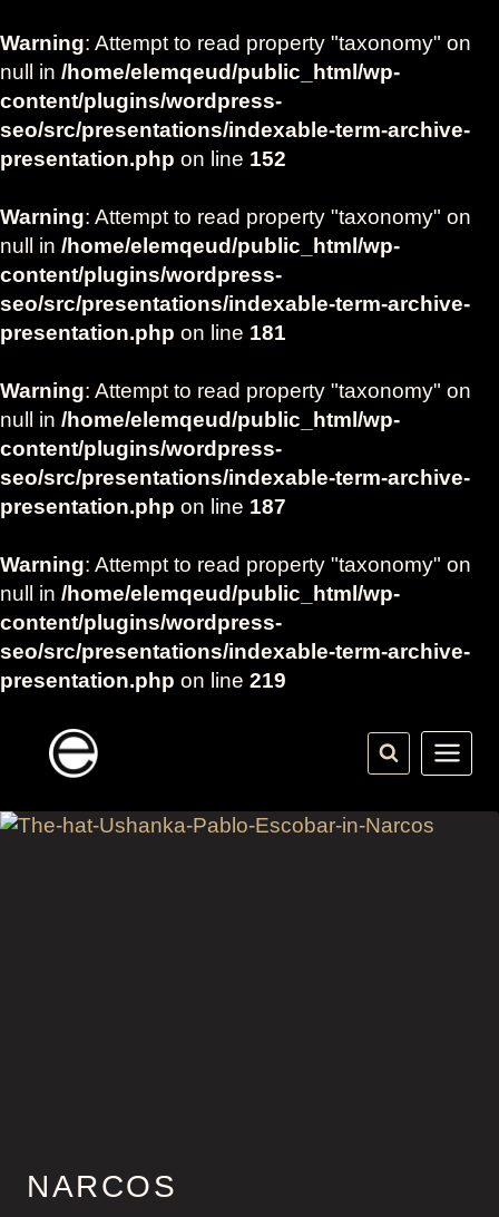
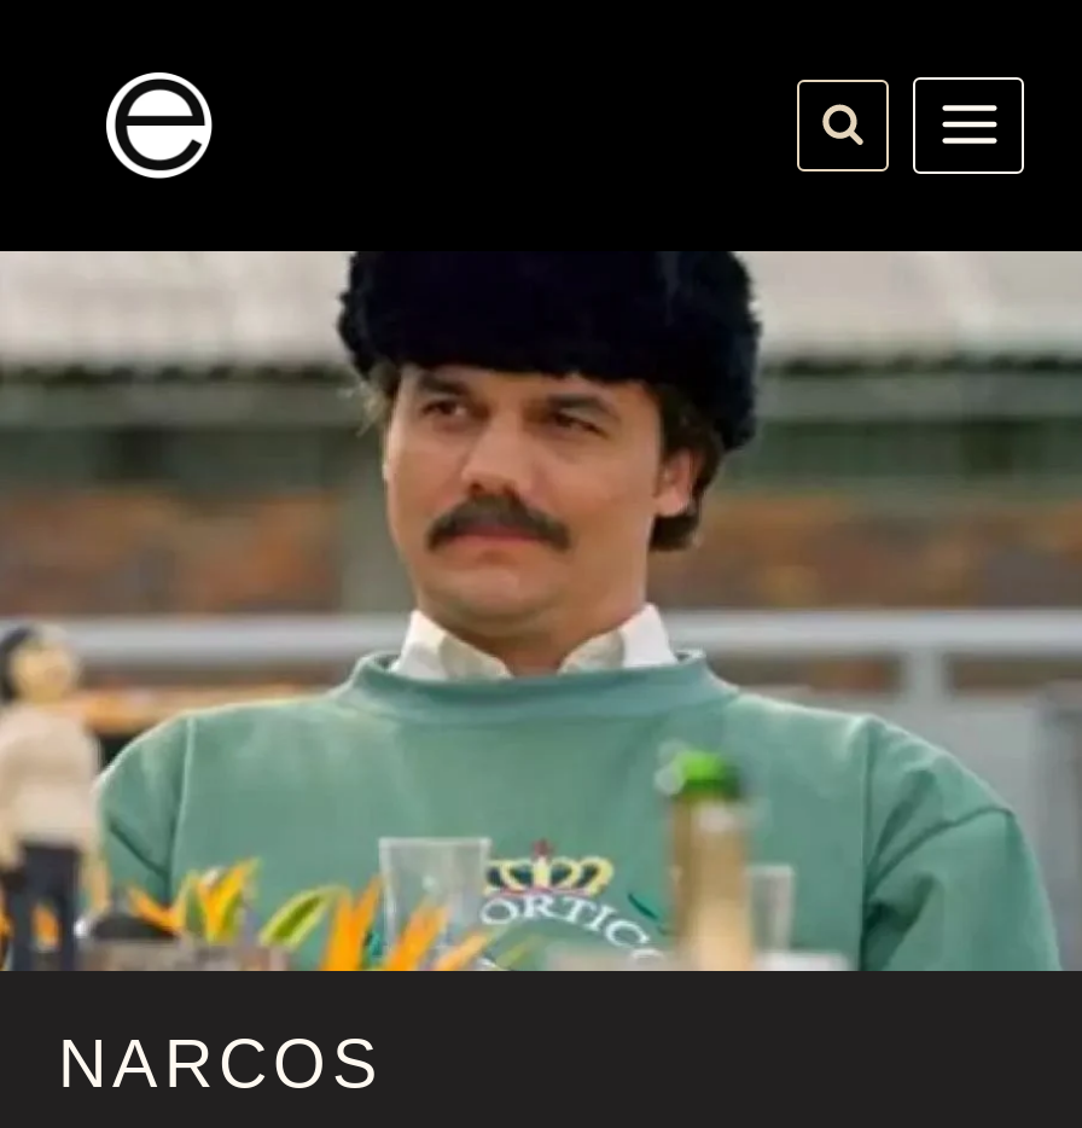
- Warning: Attempt to read property "taxonomy" on
- null in /home/elemqeud/public_html/wp-
- content/plugins/wordpress-
- seo/src/presentations/indexable-term-archive-
- presentation.php on line 152
- Warning: Attempt to read property "taxonomy" on
- null in /home/elemqeud/public_html/wp-
- content/plugins/wordpress-
- seo/src/presentations/indexable-term-archive-
- presentation.php on line 181
- Warning: Attempt to read property "taxonomy" on
- null in /home/elemqeud/public_html/wp-
- content/plugins/wordpress-
- seo/src/presentations/indexable-term-archive-
- presentation.php on line 187
- Warning: Attempt to read property "taxonomy" on
- null in /home/elemqeud/public_html/wp-
- content/plugins/wordpress-
- seo/src/presentations/indexable-term-archive-
- presentation.php on line 219

+ [image]
